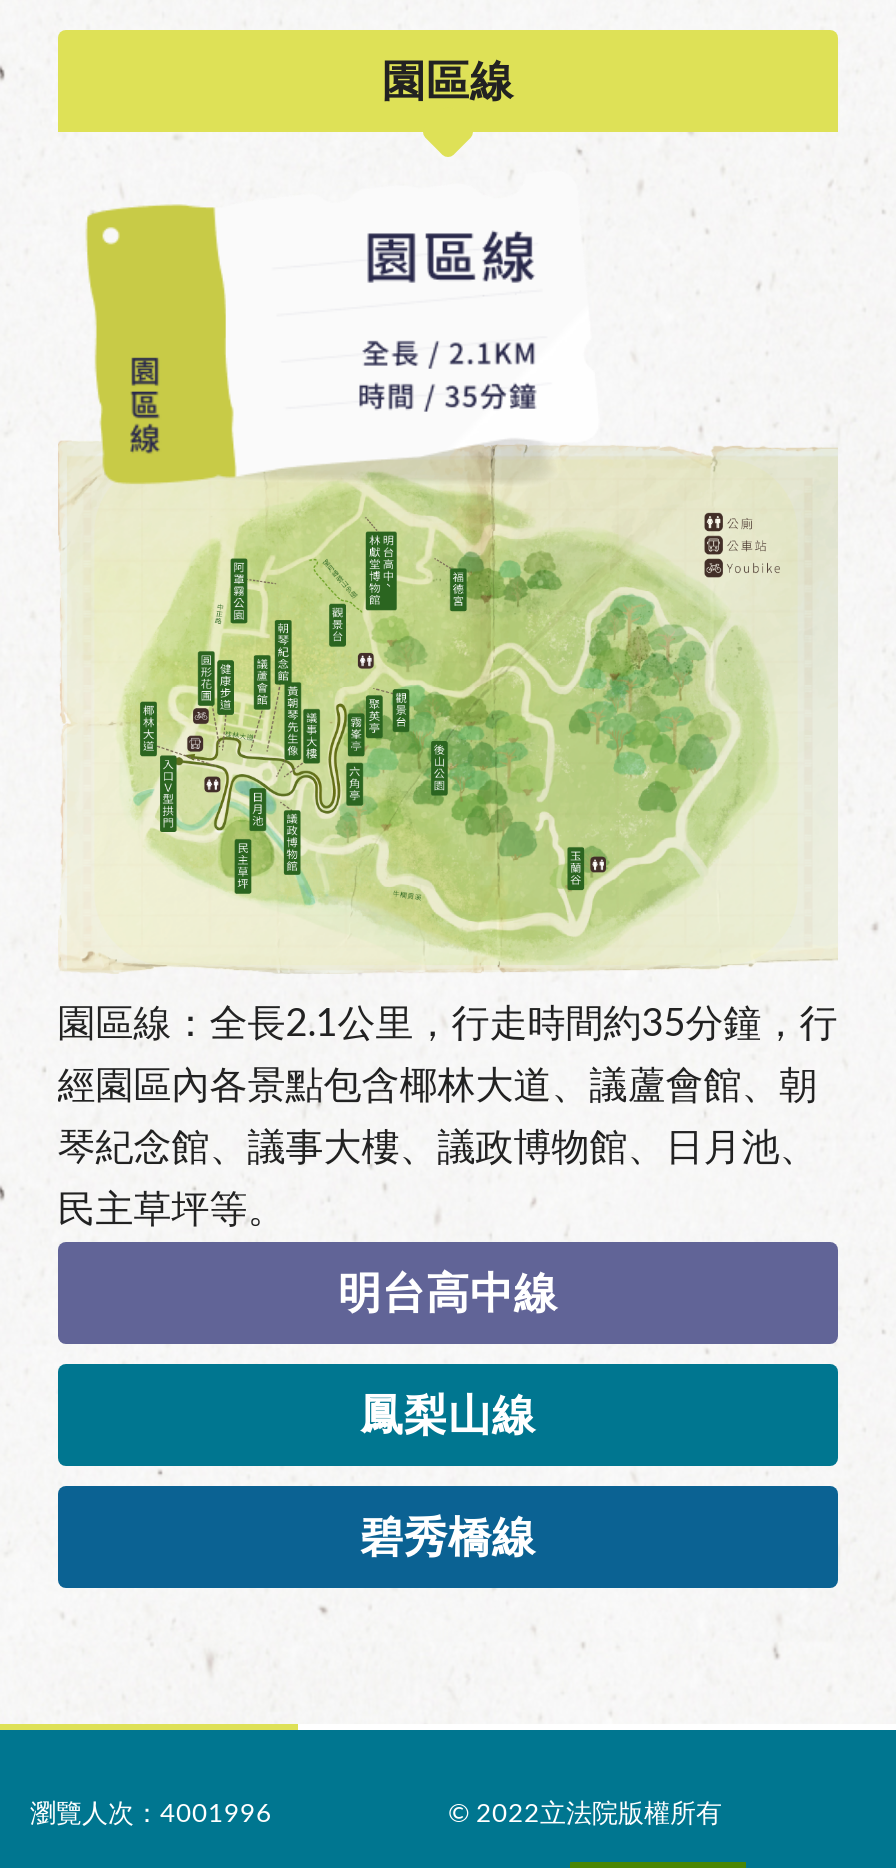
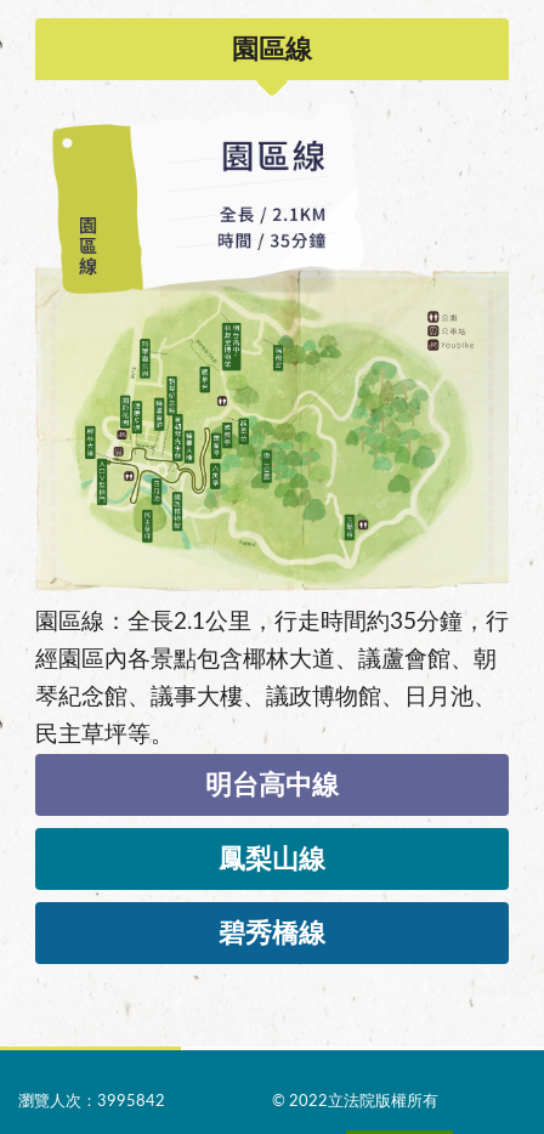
- 瀏覽人次：4001996
+ 瀏覽人次：3995842
